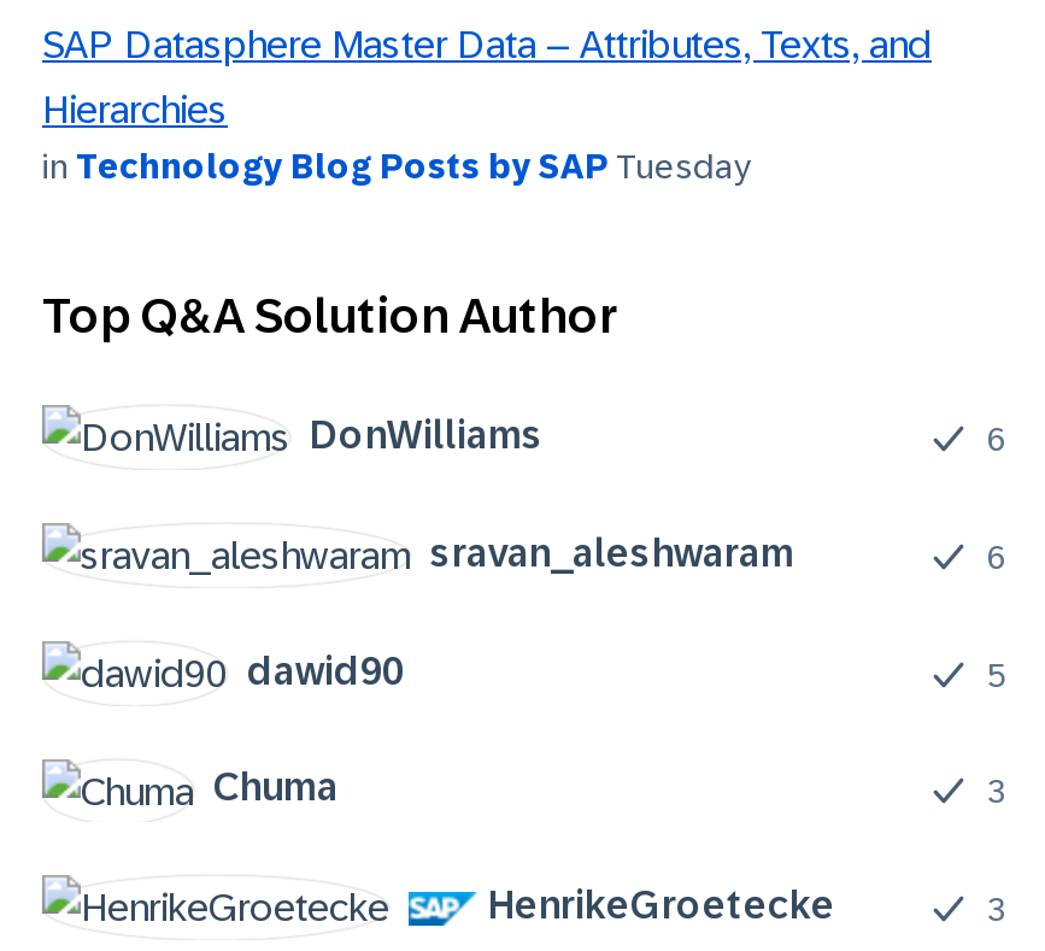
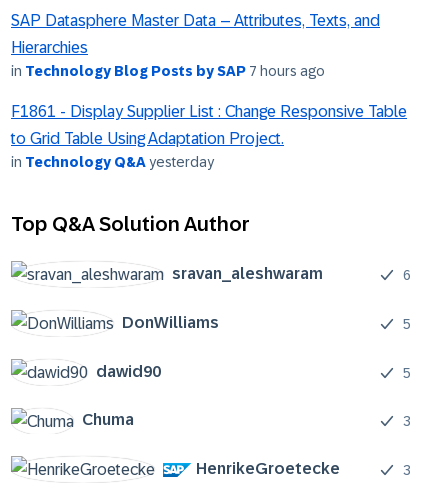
- in Technology Blog Posts by SAP Tuesday
+ in Technology Blog Posts by SAP 7 hours ago
+ F1861 - Display Supplier List : Change Responsive Table
+ to Grid Table Using Adaptation Project.
+ in Technology Q&A yesterday

- DonWilliams
- 6

+ DonWilliams
+ 5
